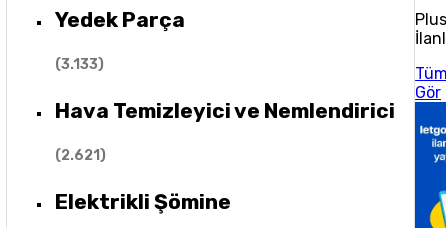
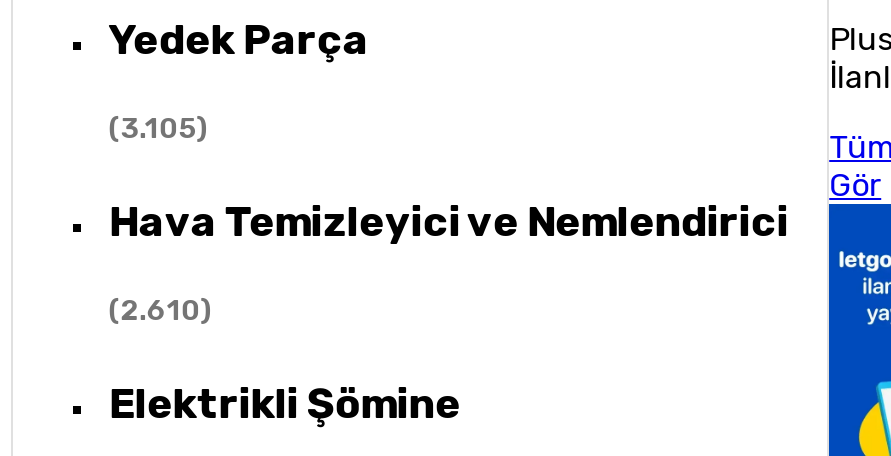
- (3.133)
+ (3.105)

- (2.621)
+ (2.610)
